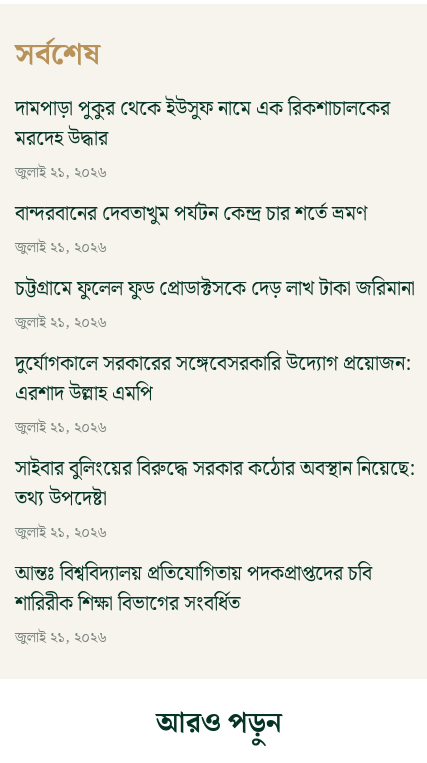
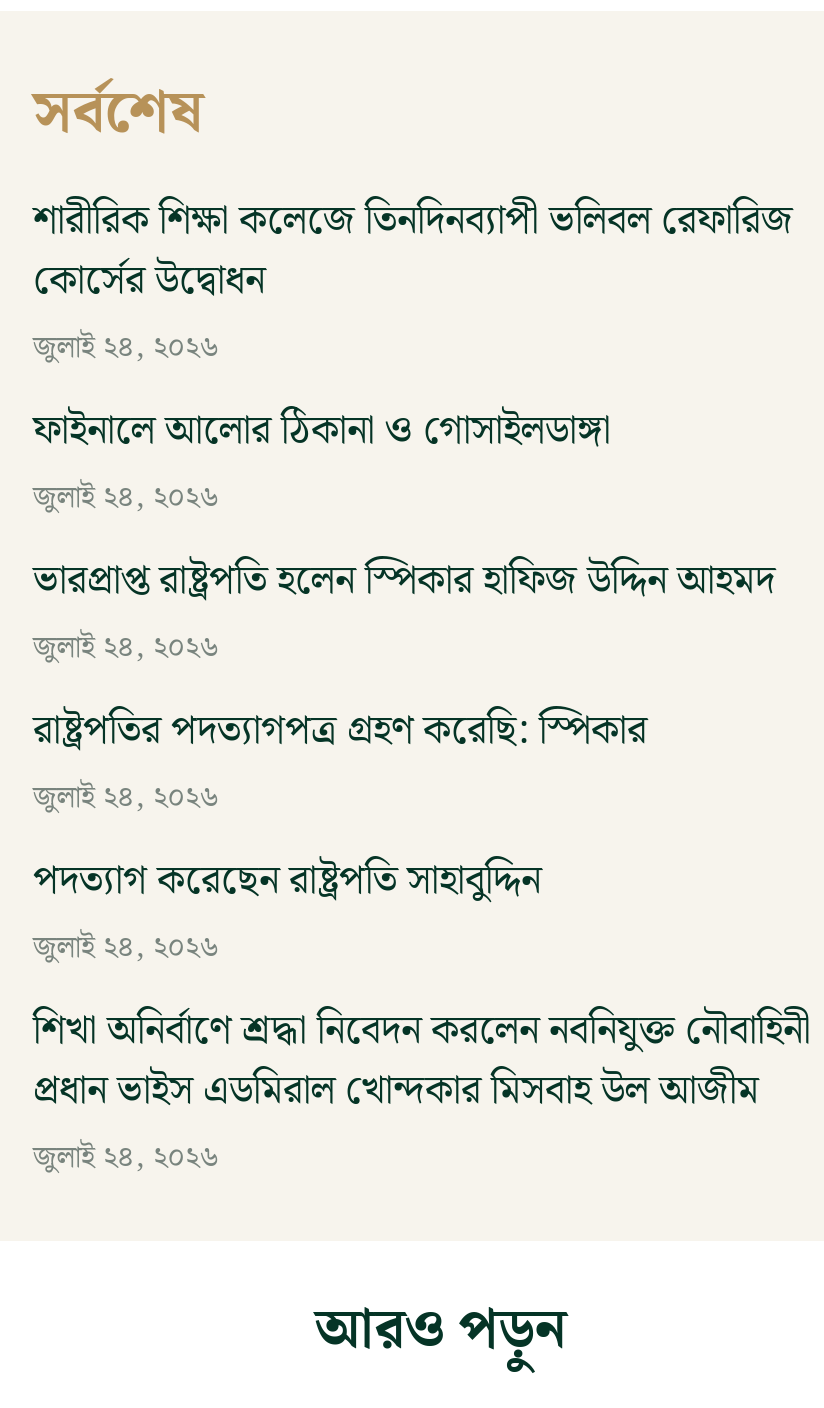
- দামপাড়া পুকুর থেকে ইউসুফ নামে এক রিকশাচালকের
- মরদেহ উদ্ধার
- জুলাই ২১, ২০২৬
- বান্দরবানের দেবতাখুম পর্যটন কেন্দ্র চার শর্তে ভ্রমণ
- জুলাই ২১, ২০২৬
- চট্টগ্রামে ফুলেল ফুড প্রোডাক্টসকে দেড় লাখ টাকা জরিমানা
- জুলাই ২১, ২০২৬
- দুর্যোগকালে সরকারের সঙ্গেবেসরকারি উদ্যোগ প্রয়োজন:
- এরশাদ উল্লাহ এমপি
- জুলাই ২১, ২০২৬
- সাইবার বুলিংয়ের বিরুদ্ধে সরকার কঠোর অবস্থান নিয়েছে:
- তথ্য উপদেষ্টা
- জুলাই ২১, ২০২৬
- আন্তঃ বিশ্ববিদ্যালয় প্রতিযোগিতায় পদকপ্রাপ্তদের চবি
- শারিরীক শিক্ষা বিভাগের সংবর্ধিত
- জুলাই ২১, ২০২৬
+ শারীরিক শিক্ষা কলেজে তিনদিনব্যাপী ভলিবল রেফারিজ
+ কোর্সের উদ্বোধন
+ জুলাই ২৪, ২০২৬
+ ফাইনালে আলোর ঠিকানা ও গোসাইলডাঙ্গা
+ জুলাই ২৪, ২০২৬
+ ভারপ্রাপ্ত রাষ্ট্রপতি হলেন স্পিকার হাফিজ উদ্দিন আহমদ
+ জুলাই ২৪, ২০২৬
+ রাষ্ট্রপতির পদত্যাগপত্র গ্রহণ করেছি: স্পিকার
+ জুলাই ২৪, ২০২৬
+ পদত্যাগ করেছেন রাষ্ট্রপতি সাহাবুদ্দিন
+ জুলাই ২৪, ২০২৬
+ শিখা অনির্বাণে শ্রদ্ধা নিবেদন করলেন নবনিযুক্ত নৌবাহিনী
+ প্রধান ভাইস এডমিরাল খোন্দকার মিসবাহ উল আজীম
+ জুলাই ২৪, ২০২৬
